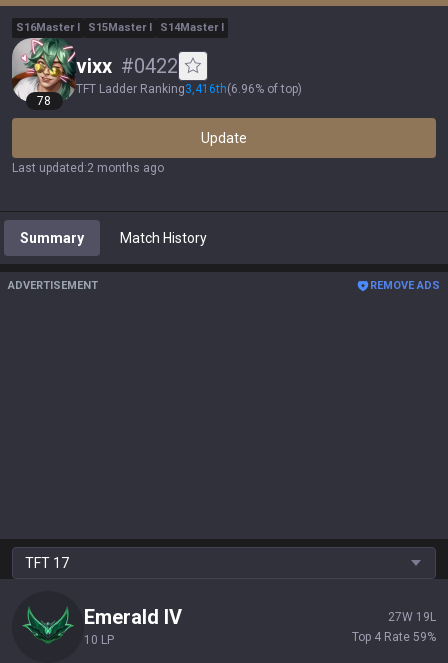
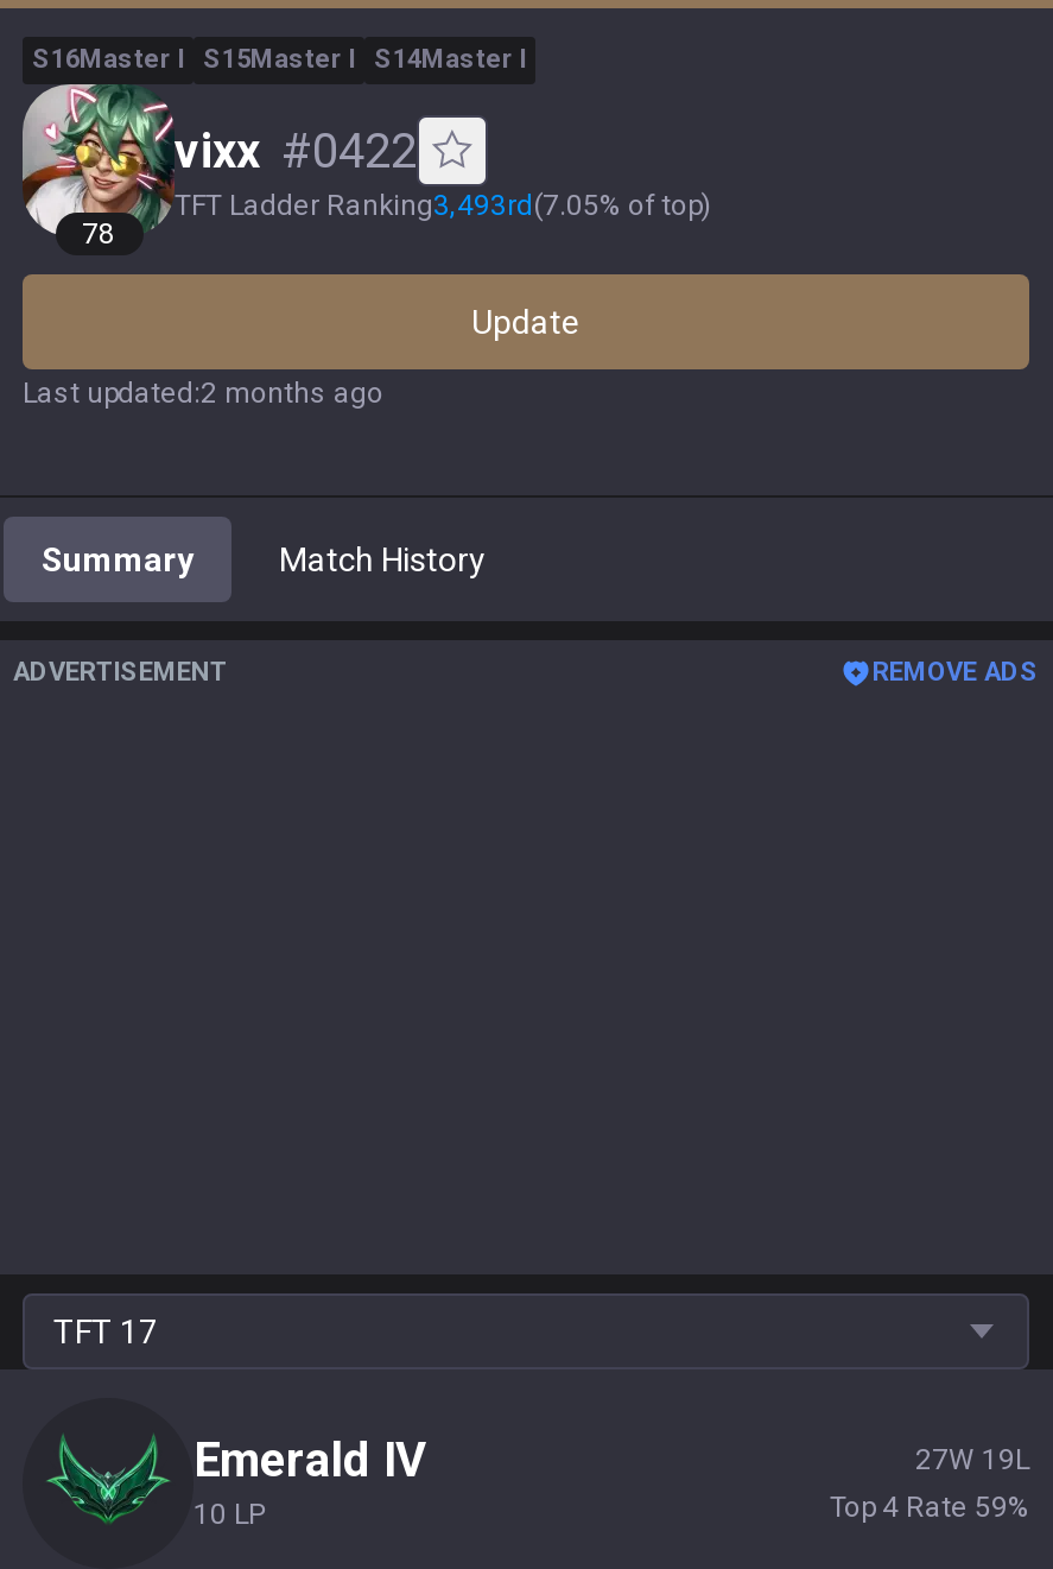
- TFT Ladder Ranking3,416th(6.96% of top)
+ TFT Ladder Ranking3,493rd(7.05% of top)
